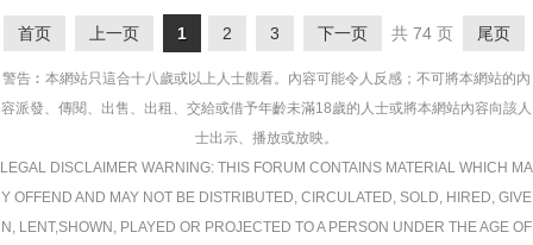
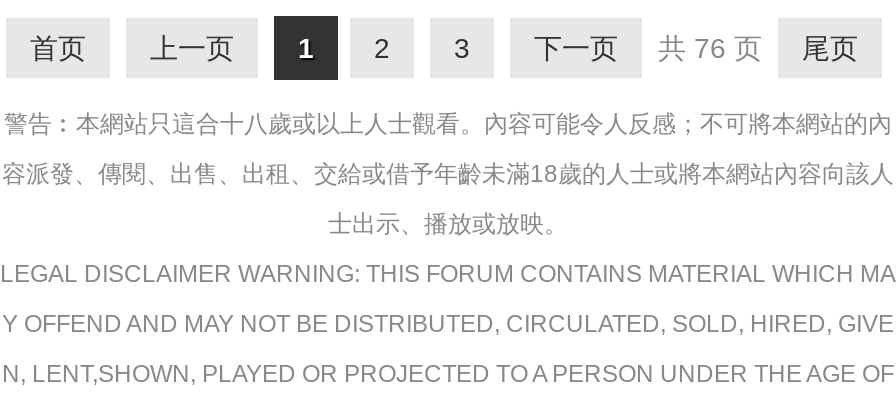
- 首页 上一页 1 2 3 下一页 共 74 页 尾页
+ 首页 上一页 1 2 3 下一页 共 76 页 尾页
